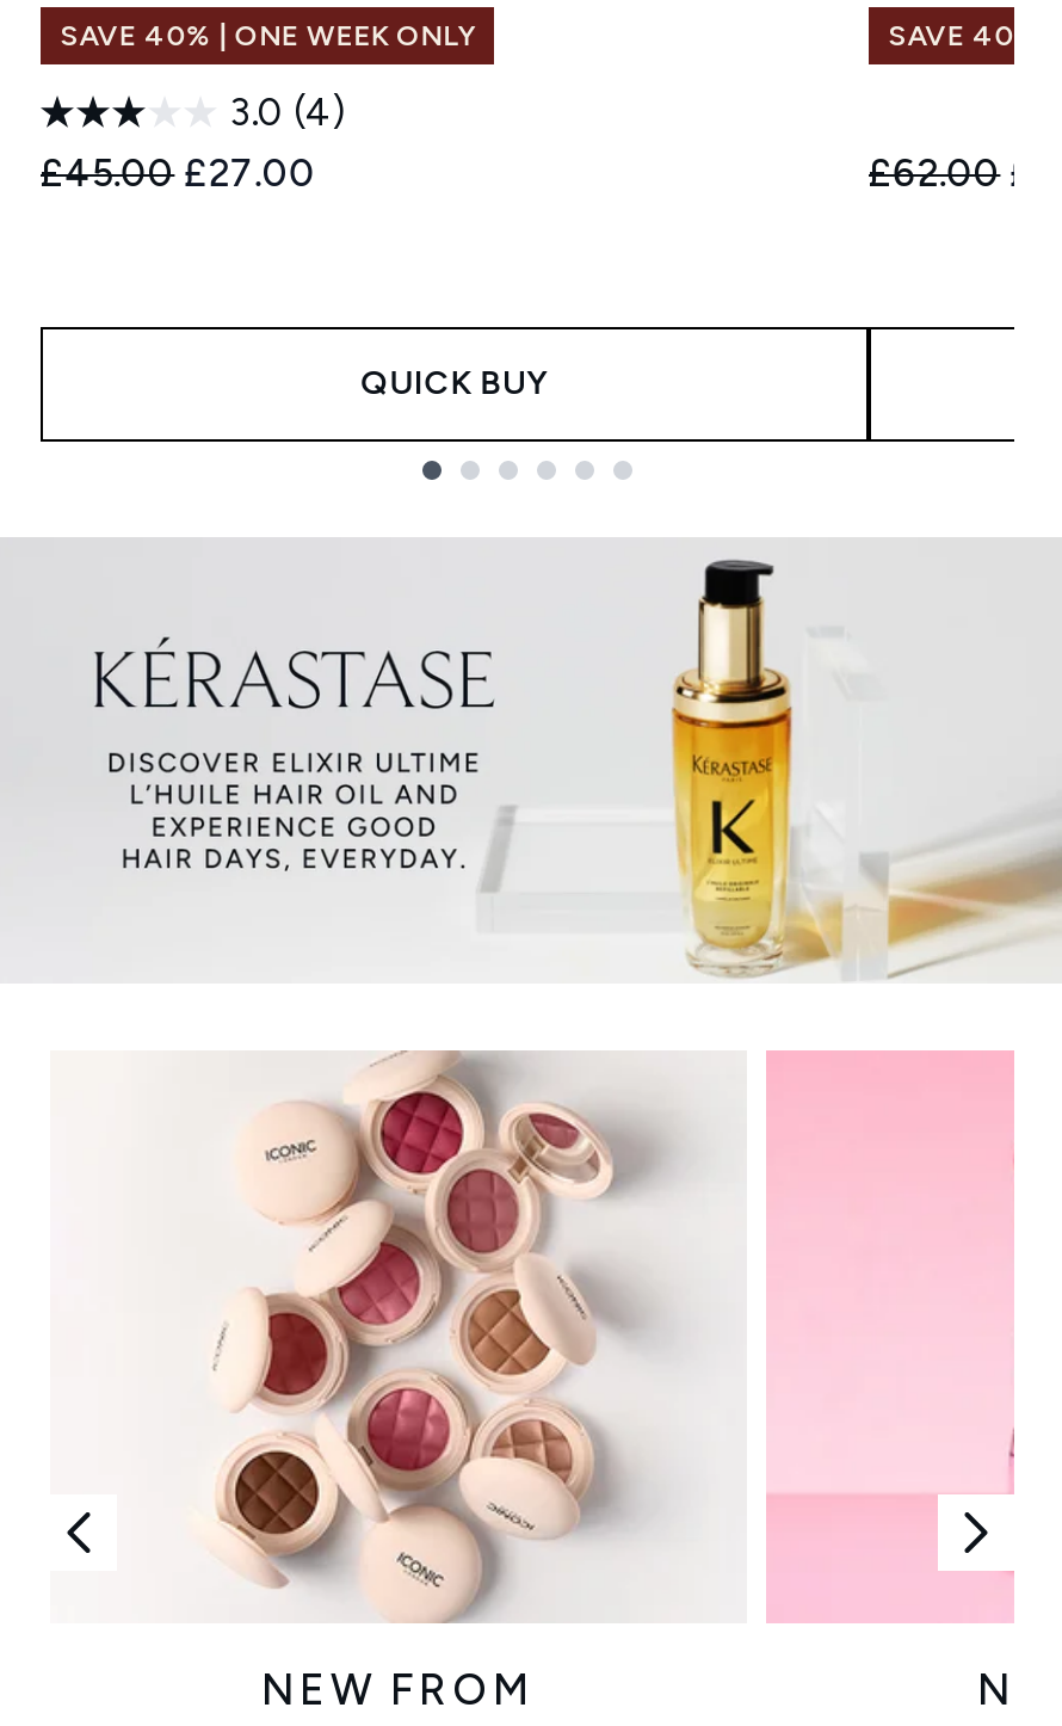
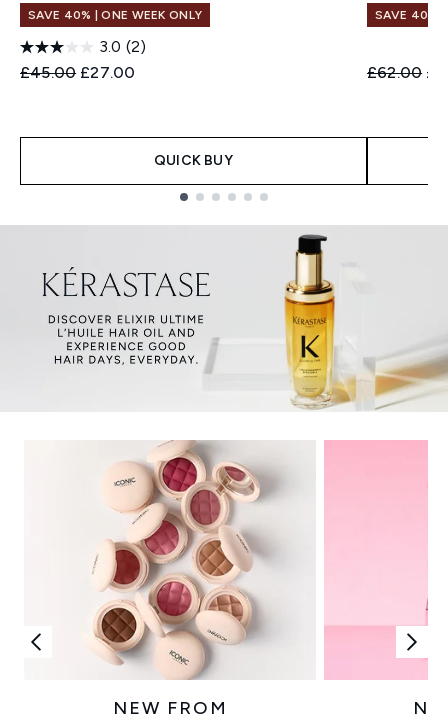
- 3.0 (4)
+ 3.0 (2)
